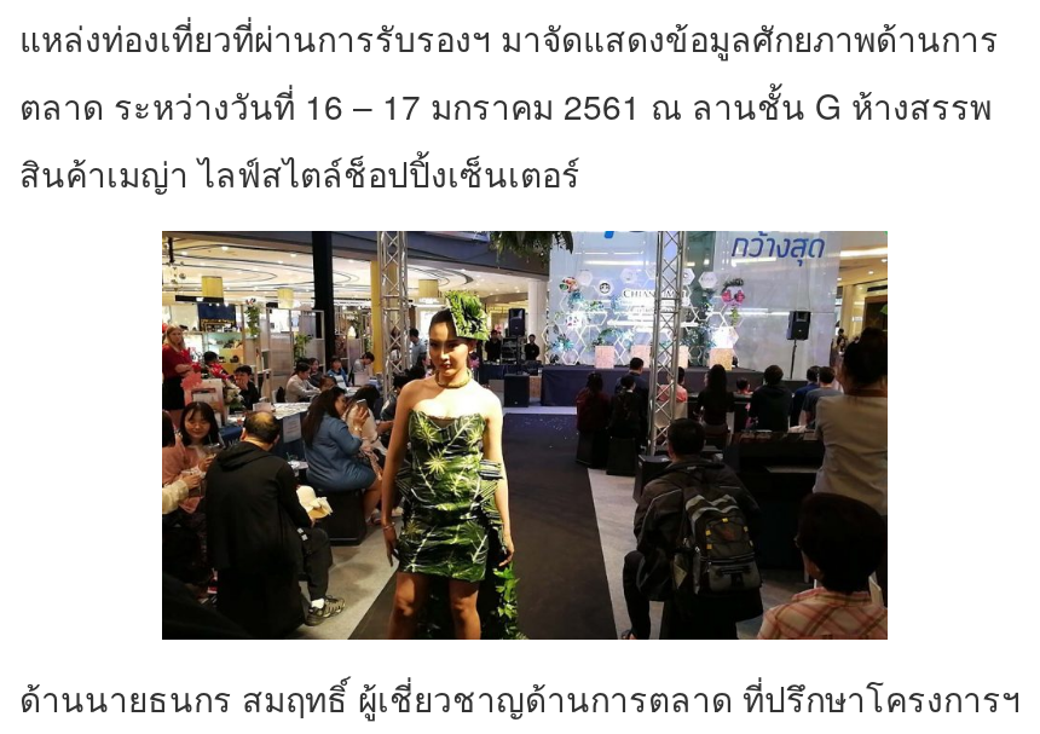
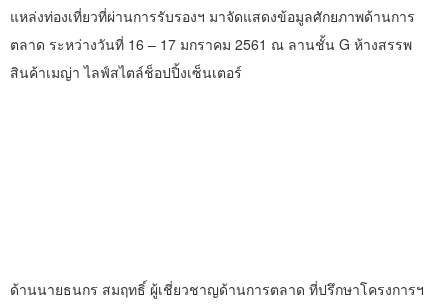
- [image]
